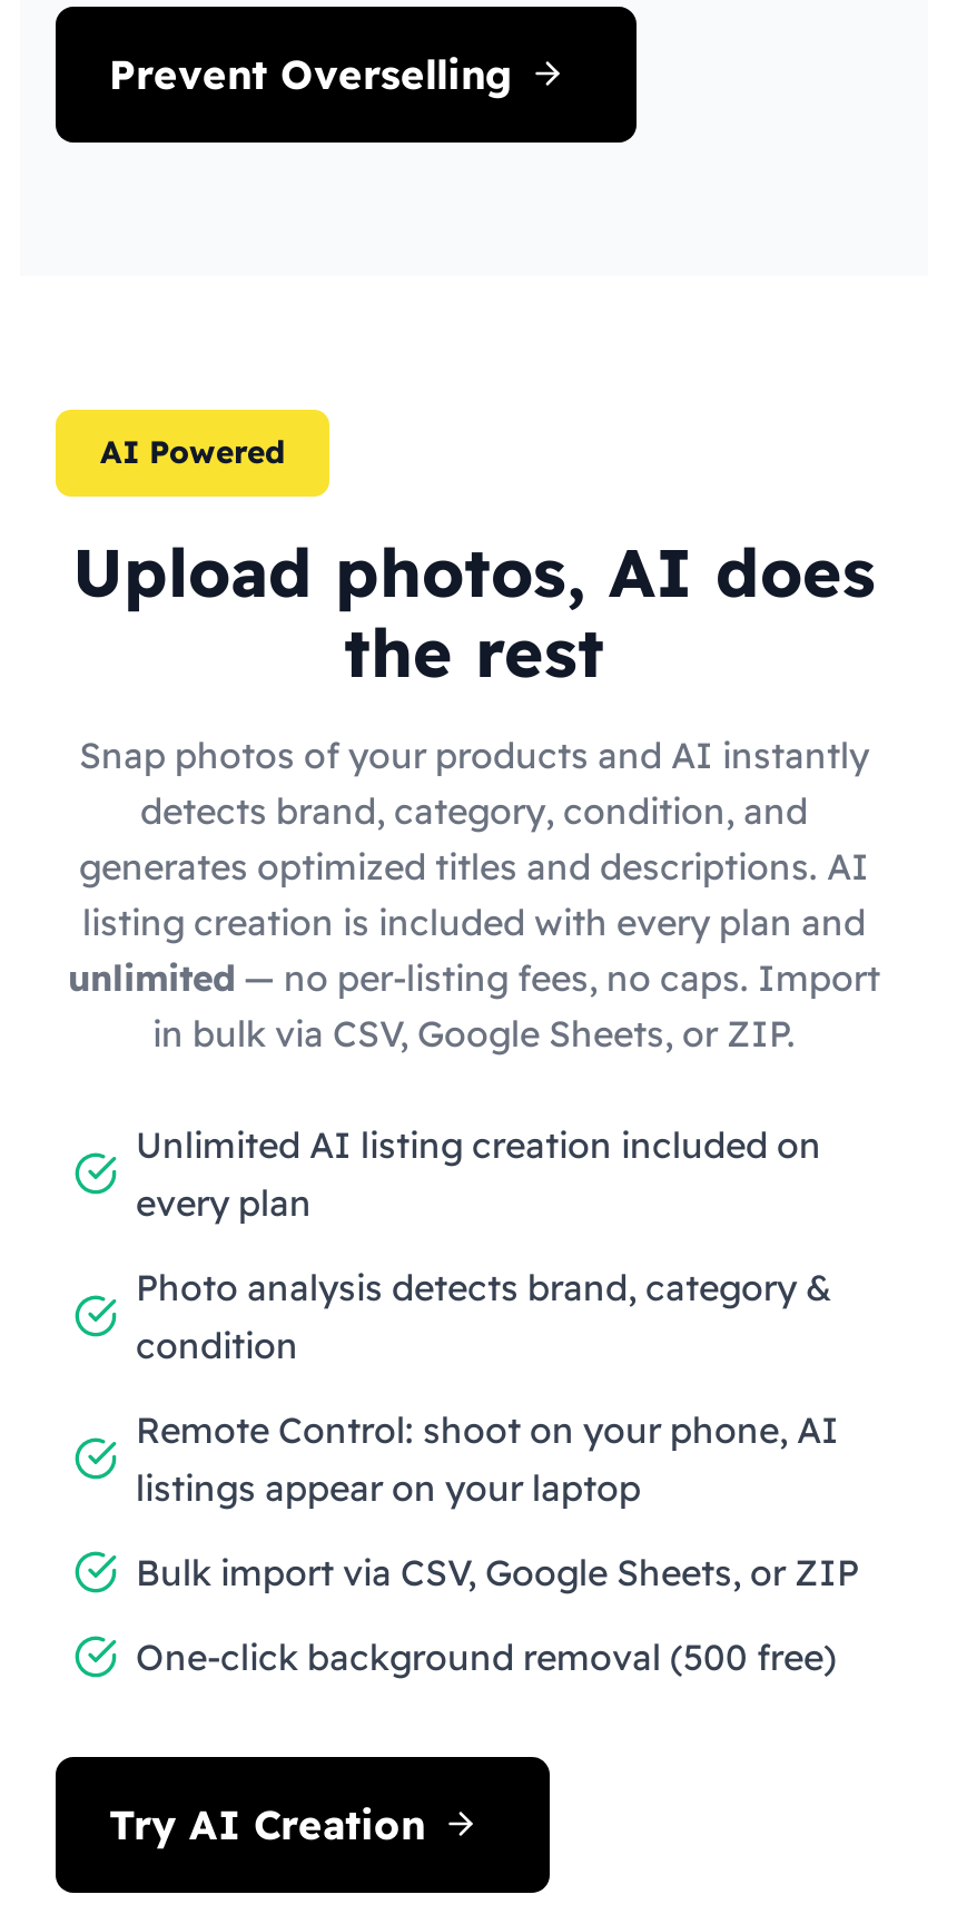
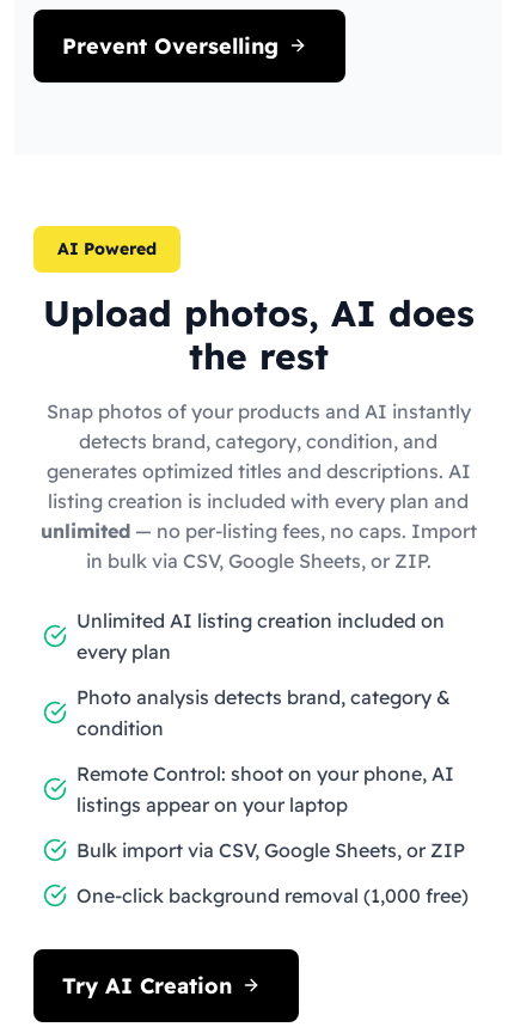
- One-click background removal (500 free)
+ One-click background removal (1,000 free)
